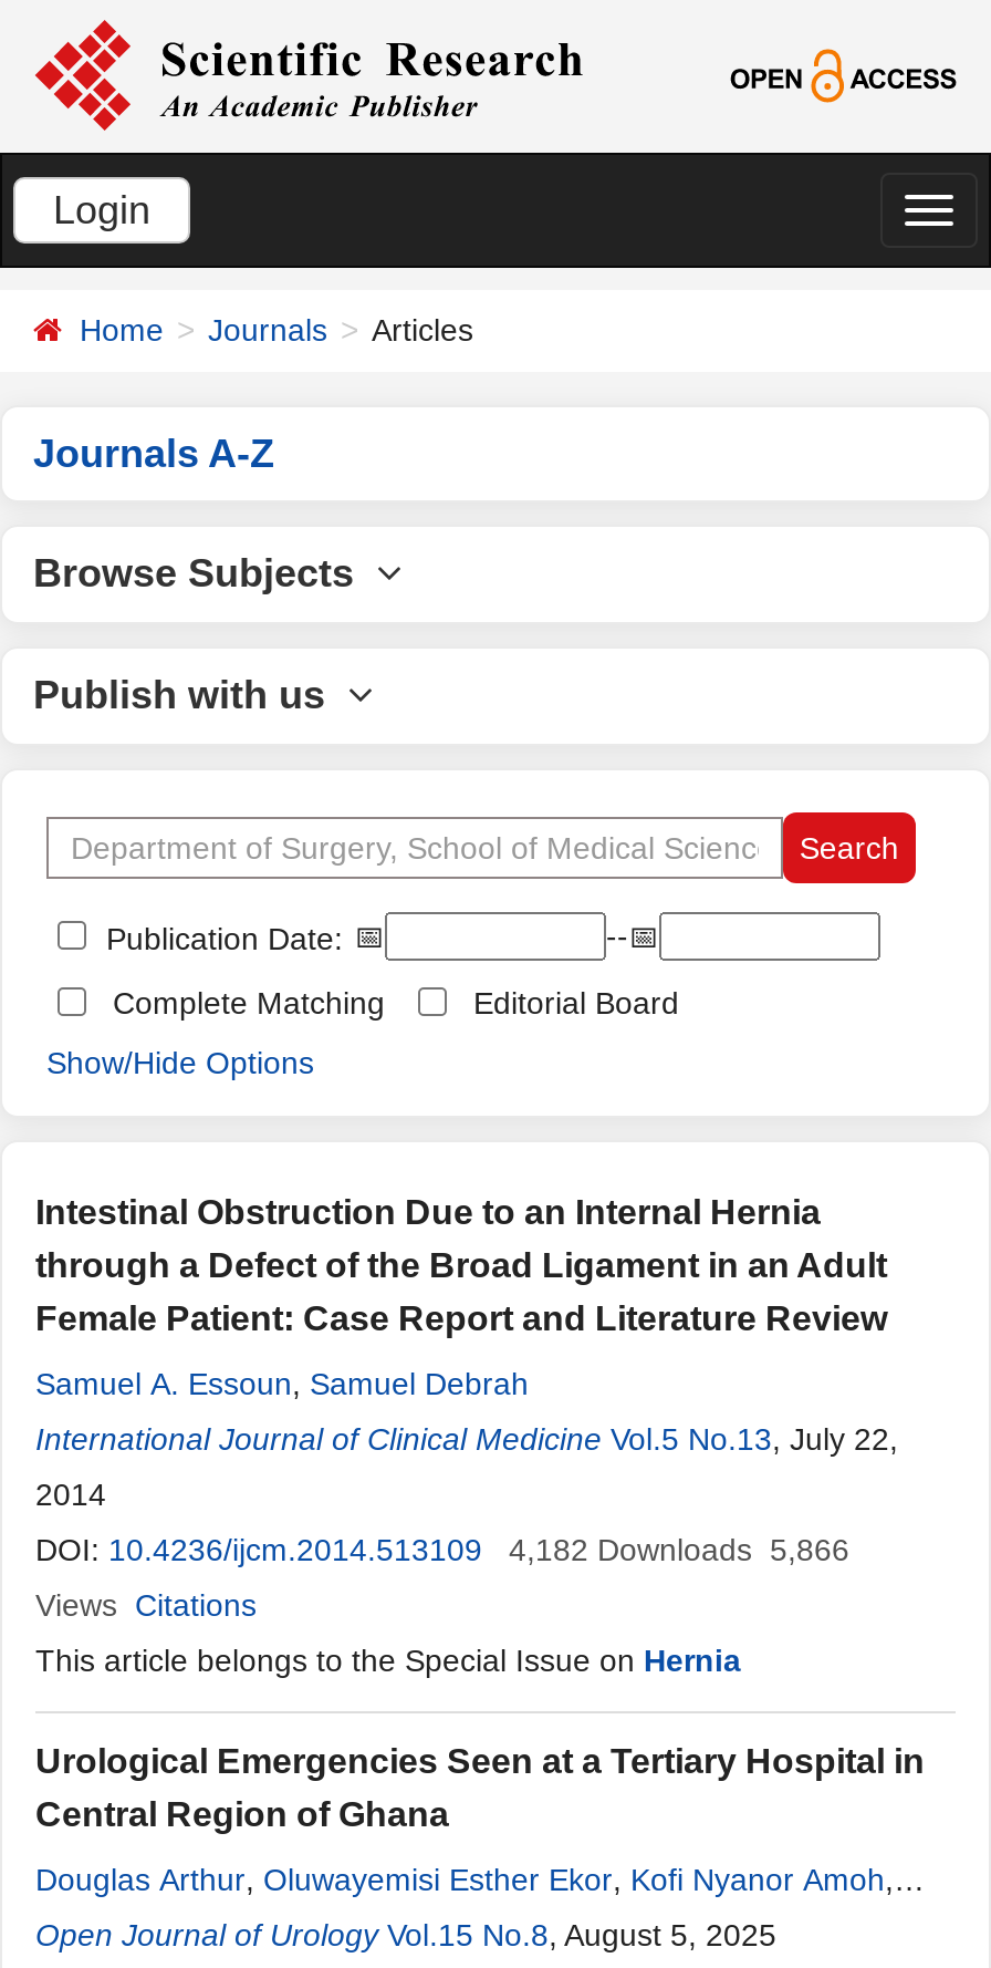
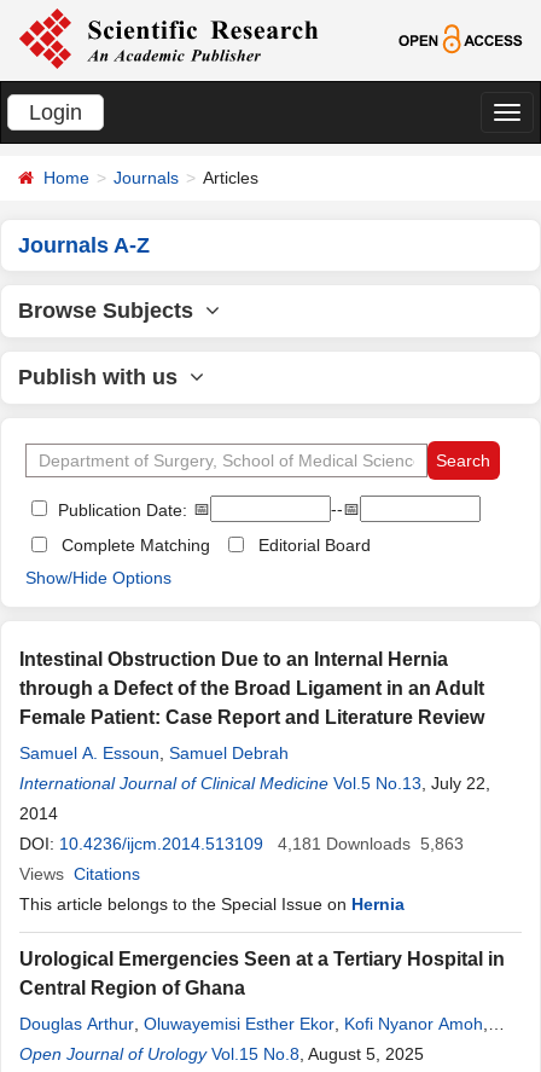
- DOI: 10.4236/ijcm.2014.513109 4,182 Downloads 5,866
+ DOI: 10.4236/ijcm.2014.513109 4,181 Downloads 5,863
